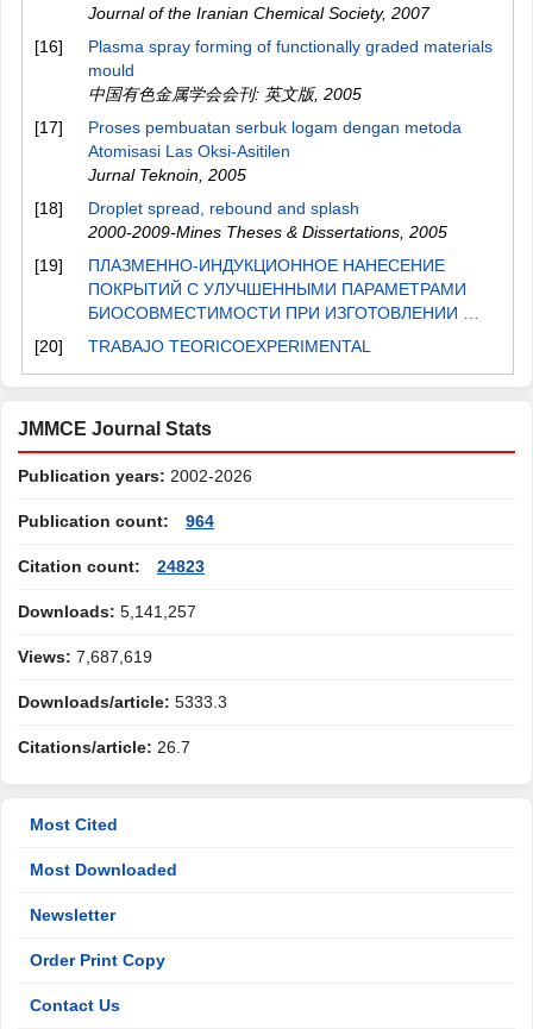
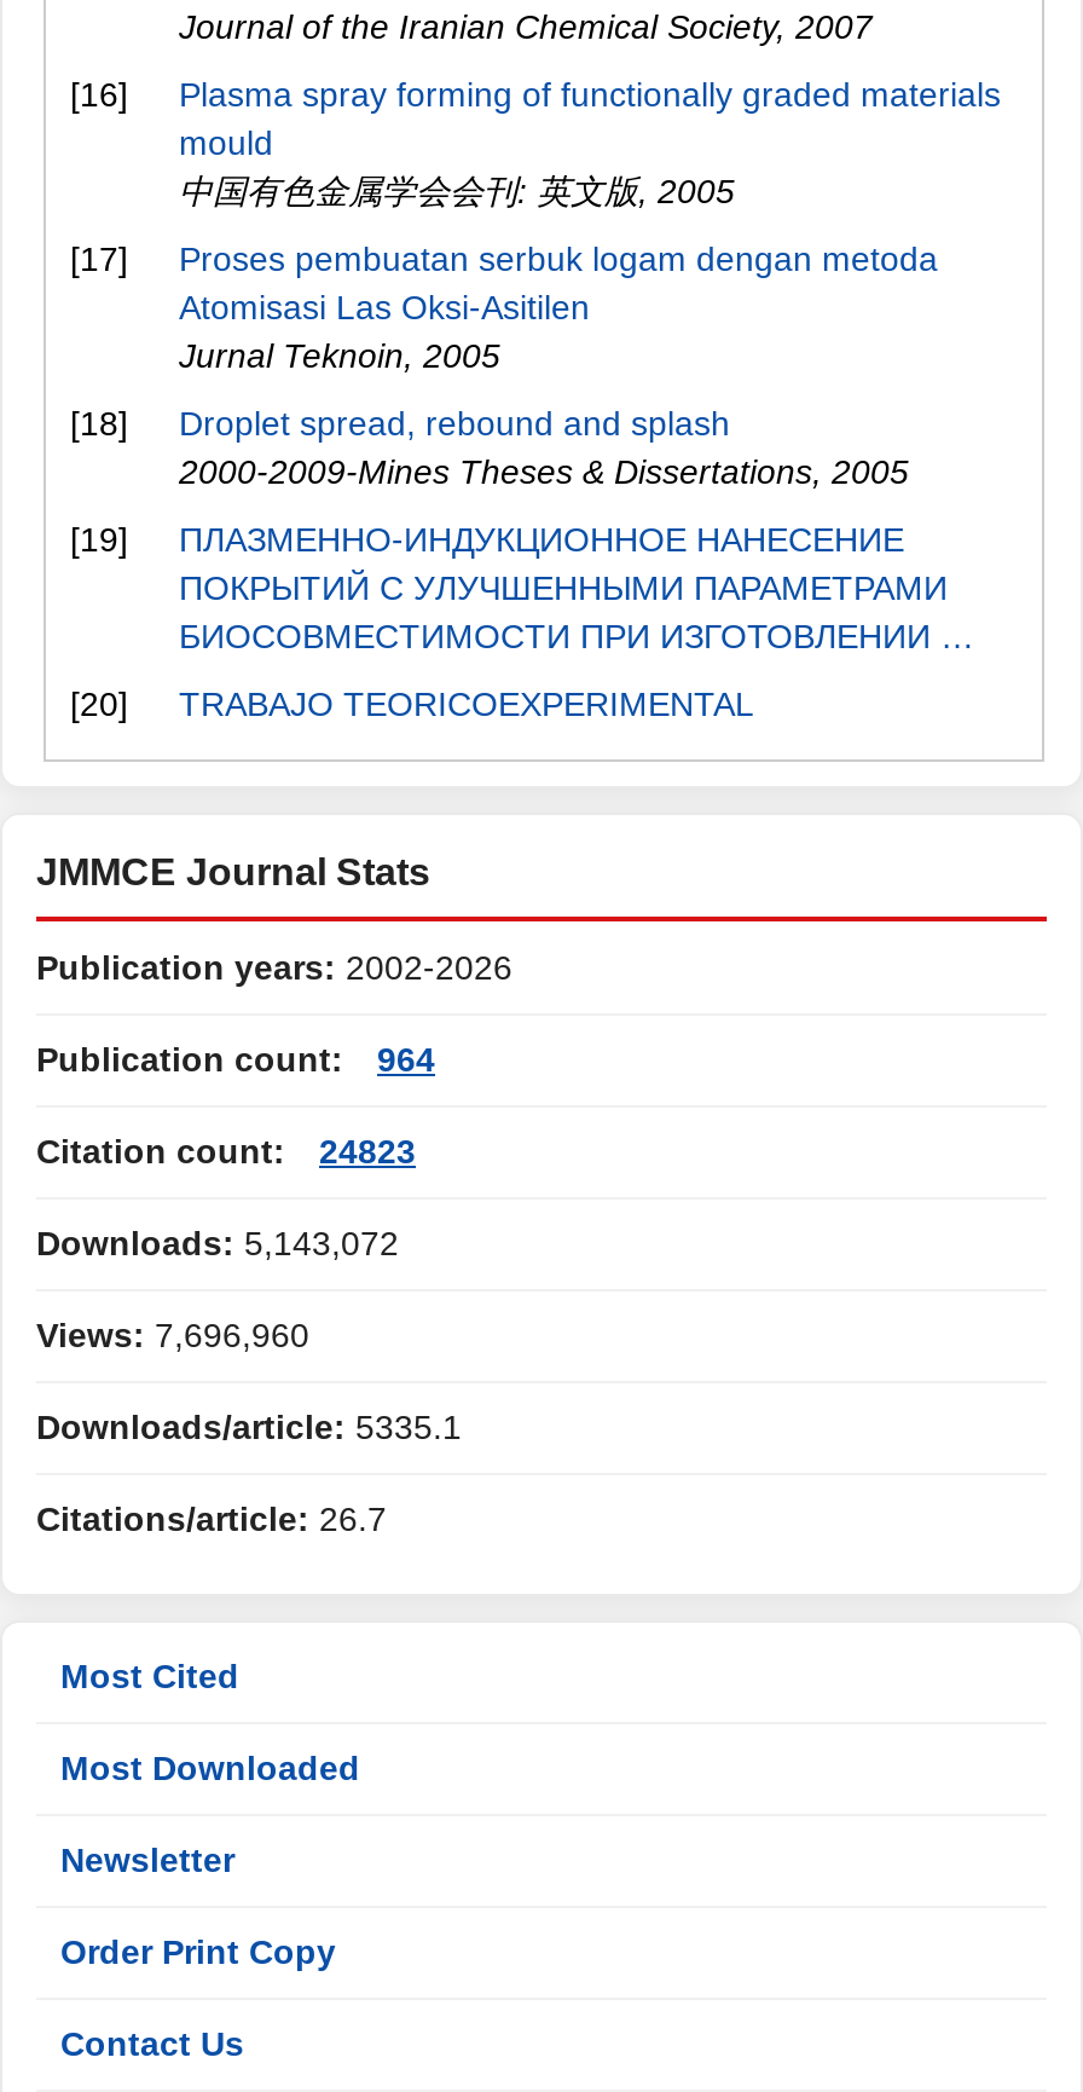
- Downloads: 5,141,257
+ Downloads: 5,143,072

- Views: 7,687,619
+ Views: 7,696,960

- Downloads/article: 5333.3
+ Downloads/article: 5335.1
